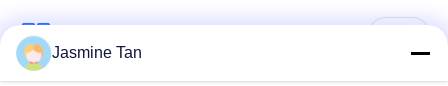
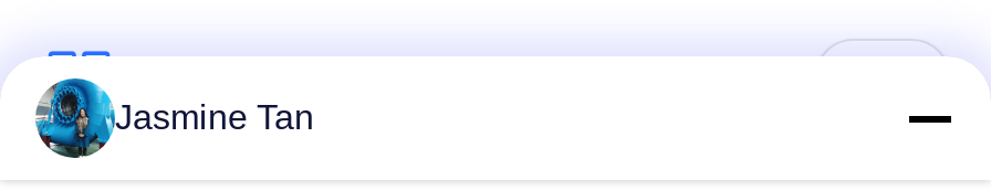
- [image]
+ [image]
